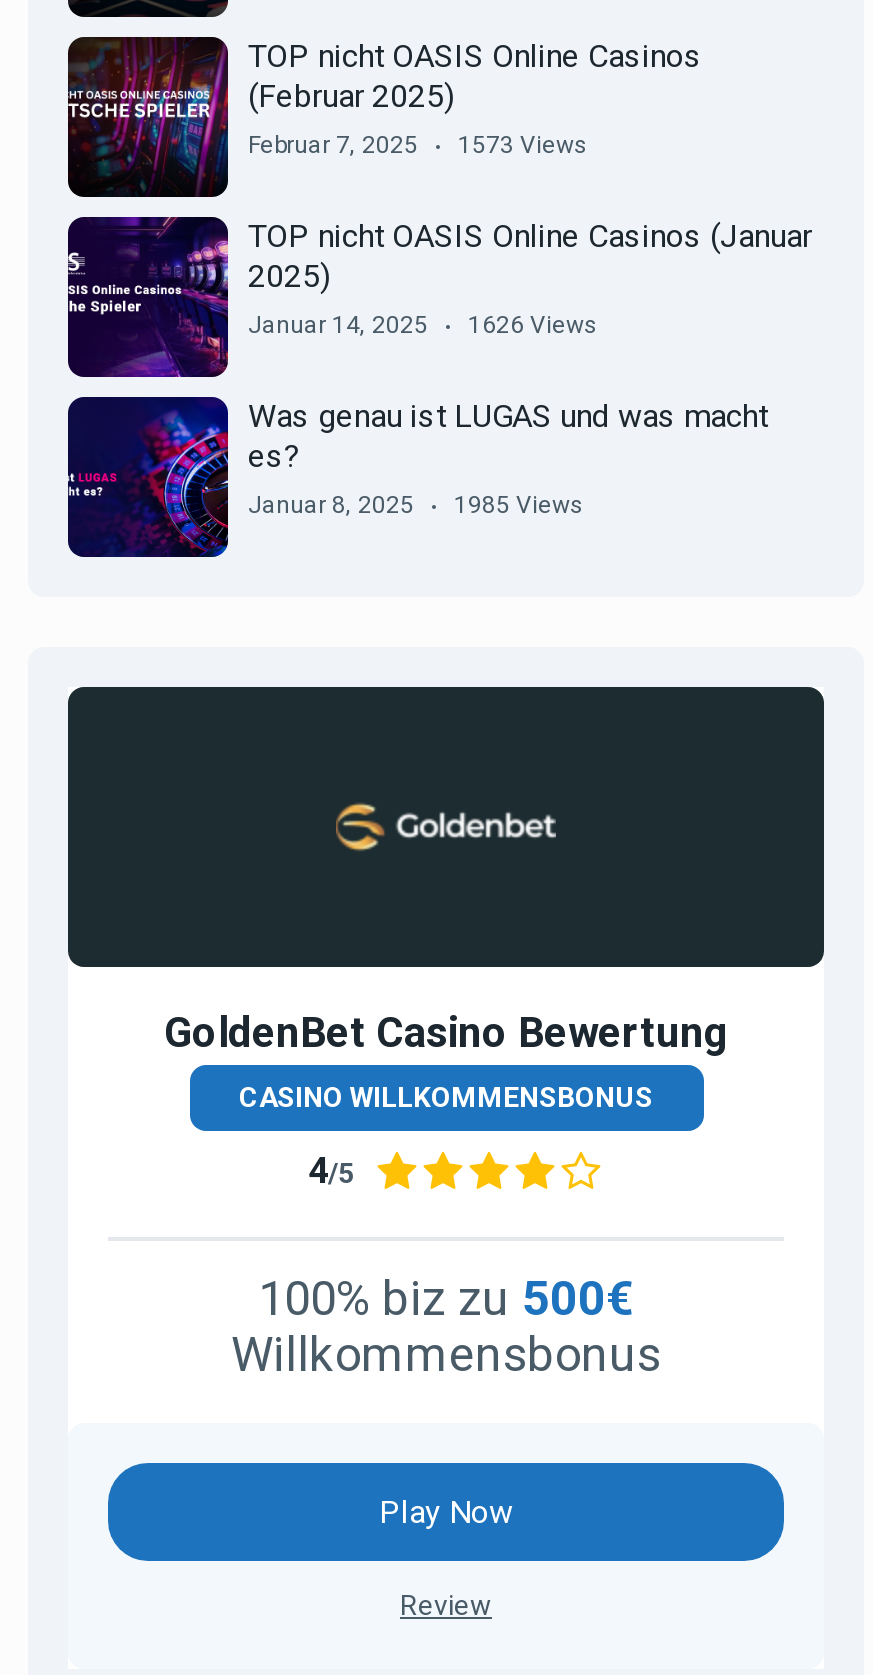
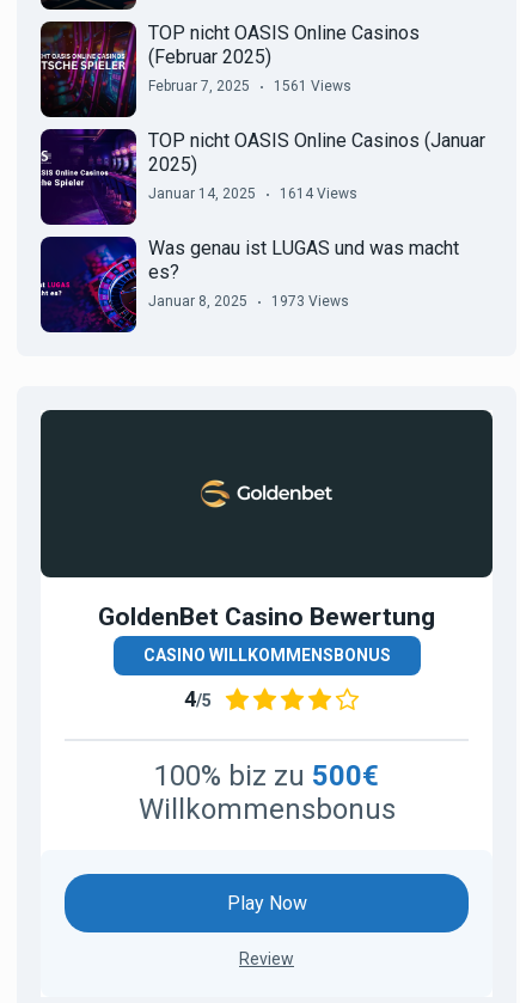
- Februar 7, 2025 1573 Views
+ Februar 7, 2025 1561 Views

- Januar 14, 2025 1626 Views
+ Januar 14, 2025 1614 Views

- Januar 8, 2025 1985 Views
+ Januar 8, 2025 1973 Views
